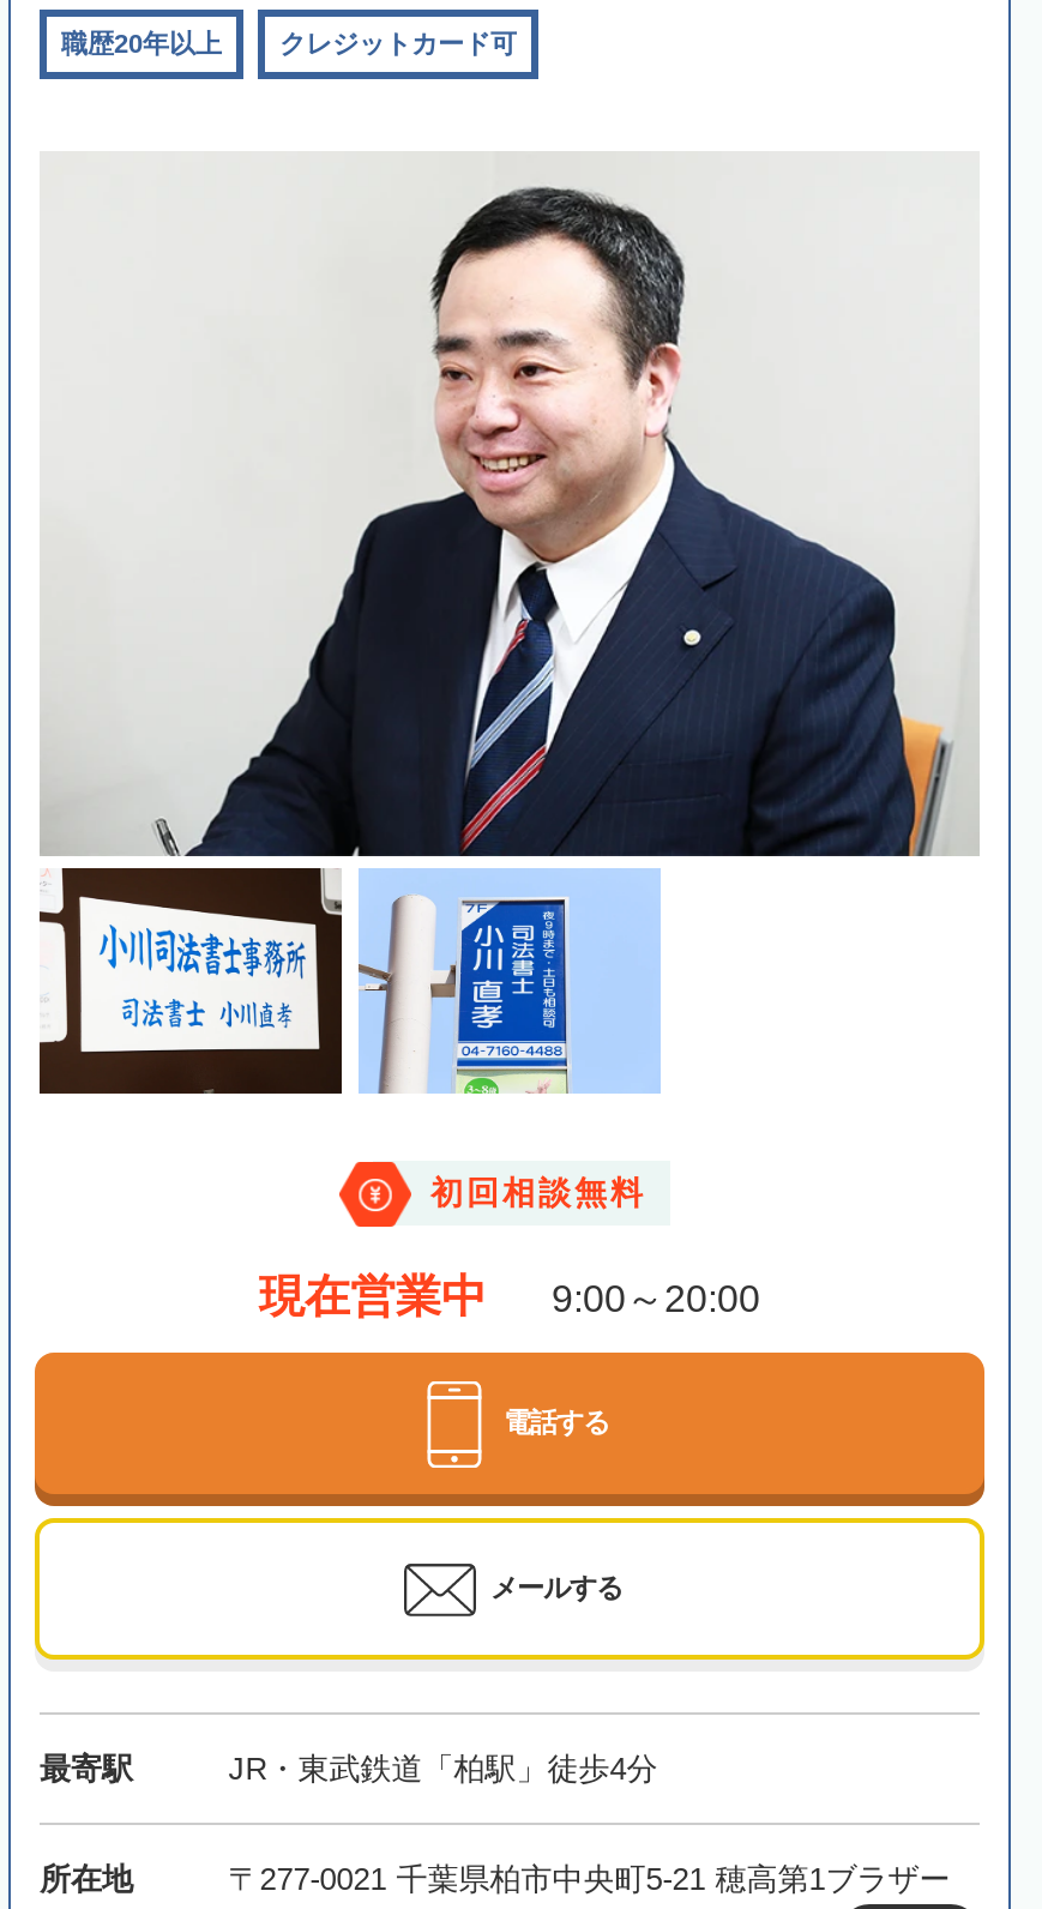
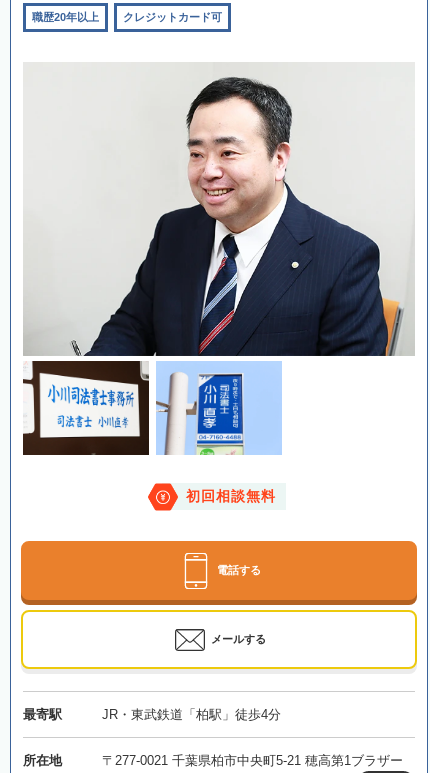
- 現在営業中
- 9:00～20:00
